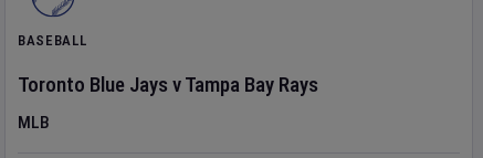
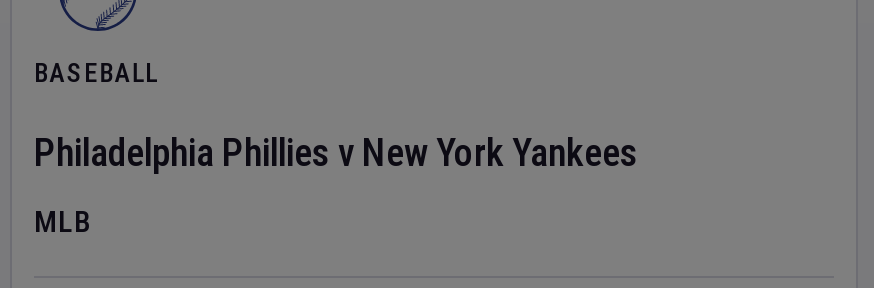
- Toronto Blue Jays v Tampa Bay Rays
+ Philadelphia Phillies v New York Yankees
